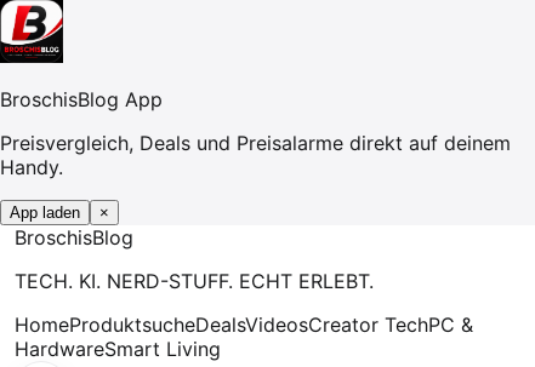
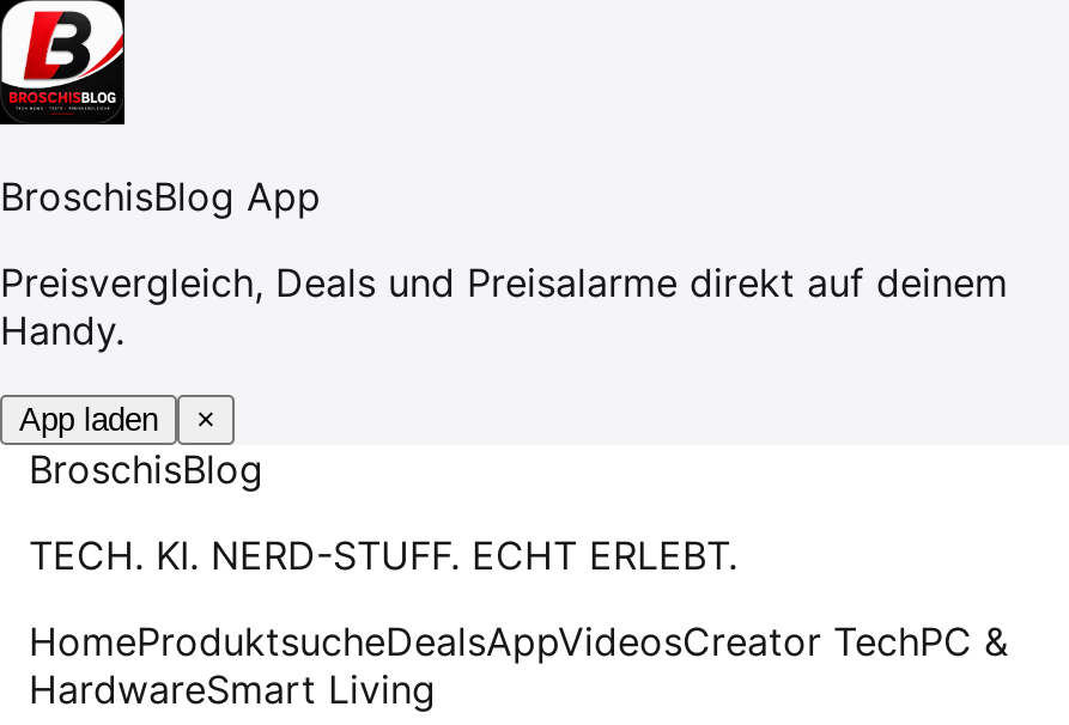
- HomeProduktsucheDealsVideosCreator TechPC &
+ HomeProduktsucheDealsAppVideosCreator TechPC &
